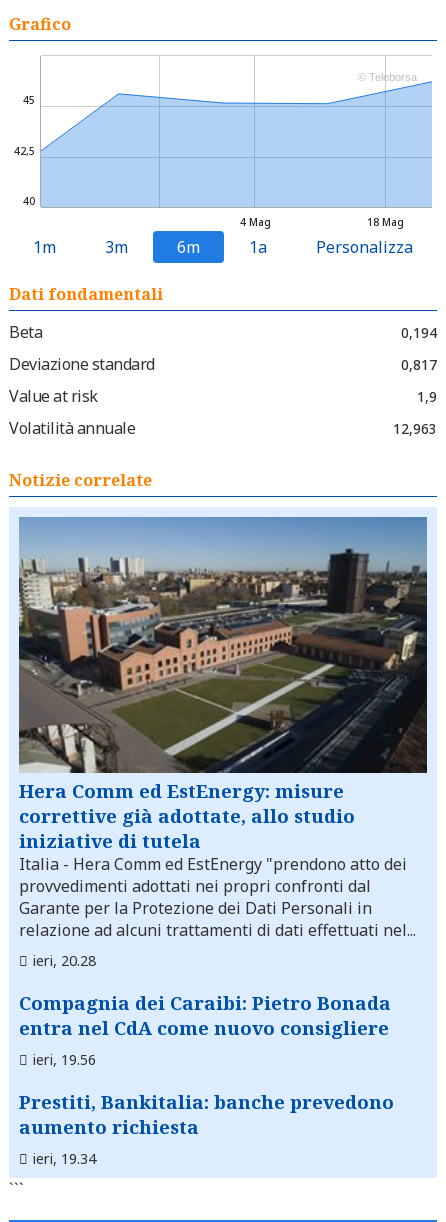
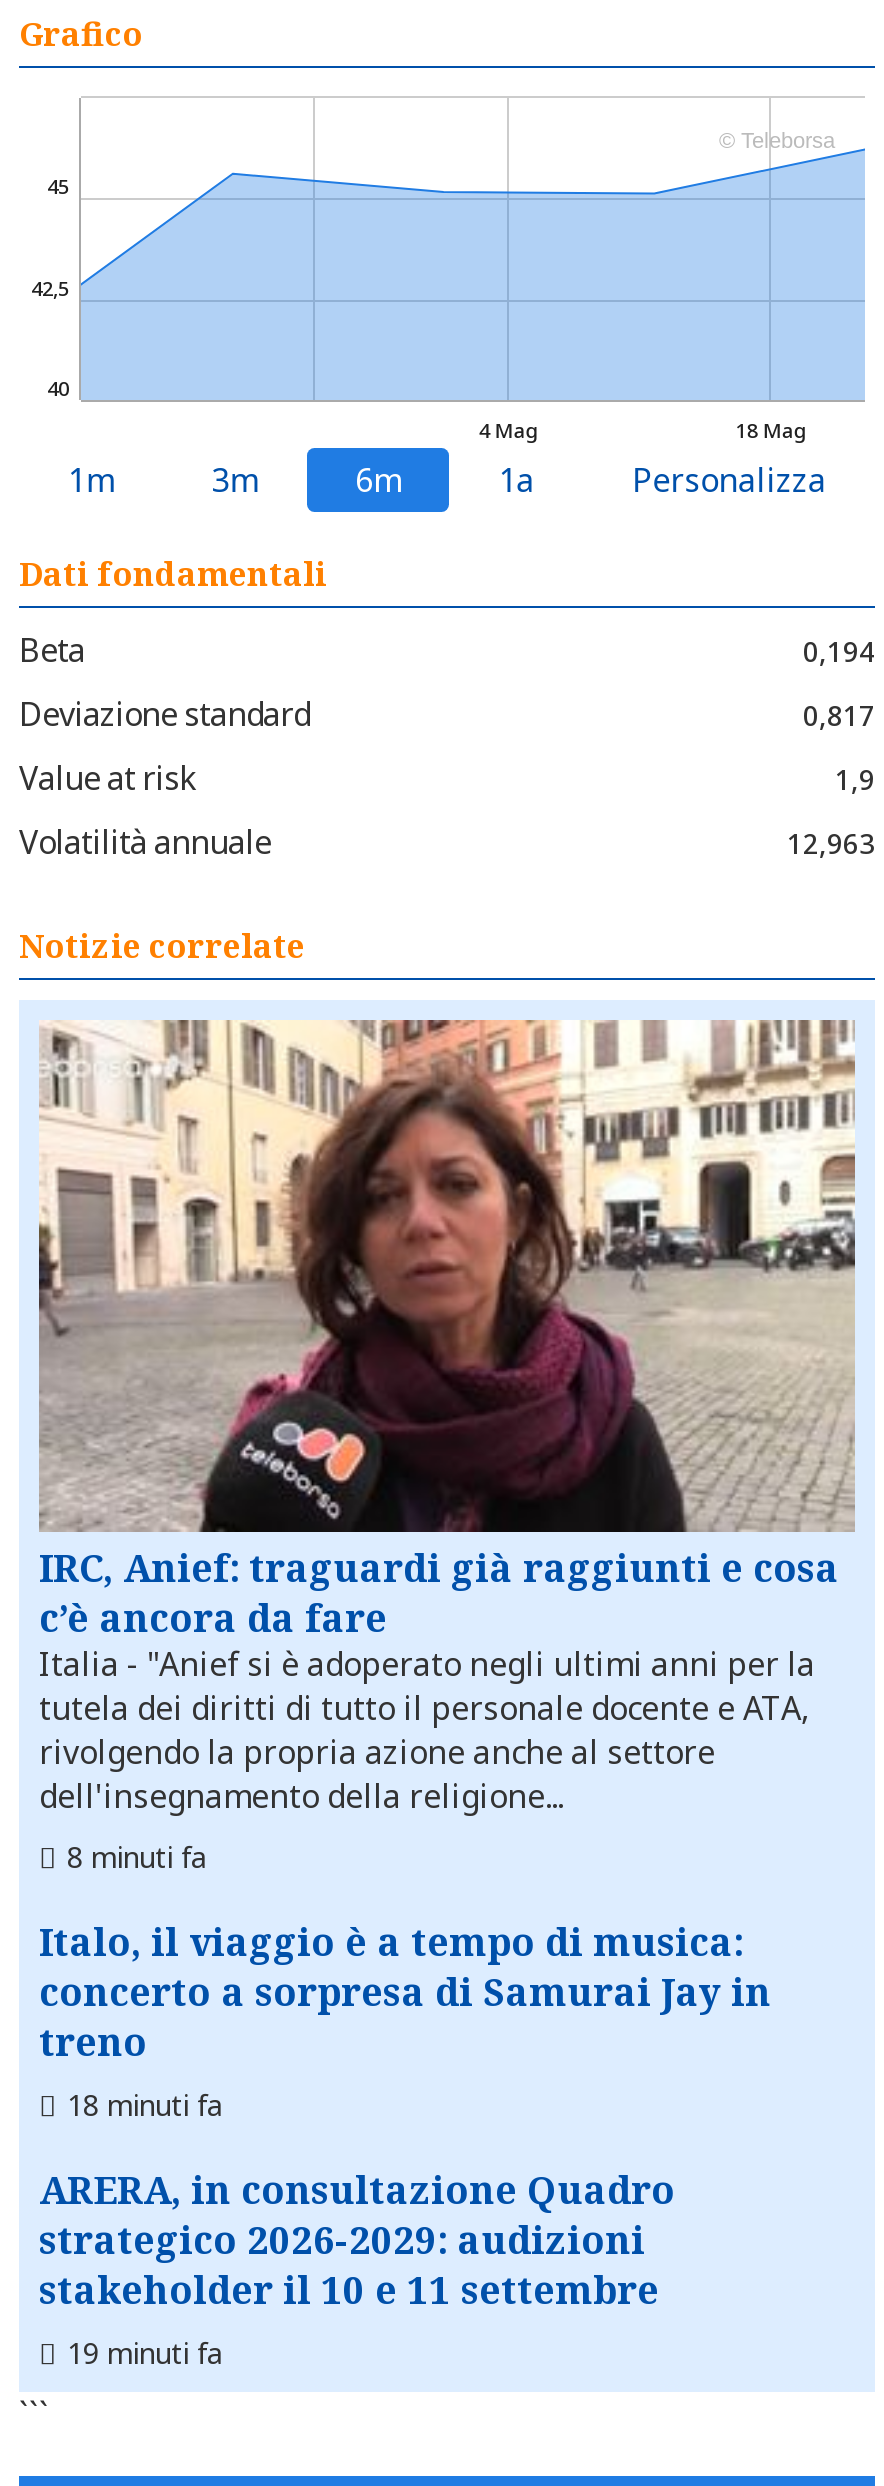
- [image]
- Hera Comm ed EstEnergy: misure
- correttive già adottate, allo studio
- iniziative di tutela
- Italia - Hera Comm ed EstEnergy "prendono atto dei
- provvedimenti adottati nei propri confronti dal
- Garante per la Protezione dei Dati Personali in
- relazione ad alcuni trattamenti di dati effettuati nel...
+ [image]
+ IRC, Anief: traguardi già raggiunti e cosa
+ c’è ancora da fare
+ Italia - "Anief si è adoperato negli ultimi anni per la
+ tutela dei diritti di tutto il personale docente e ATA,
+ rivolgendo la propria azione anche al settore
+ dell'insegnamento della religione...

- ieri, 20.28
+ 8 minuti fa

- Compagnia dei Caraibi: Pietro Bonada
- entra nel CdA come nuovo consigliere
- ieri, 19.56
+ Italo, il viaggio è a tempo di musica:
+ concerto a sorpresa di Samurai Jay in
+ treno
+ 18 minuti fa

- Prestiti, Bankitalia: banche prevedono
- aumento richiesta
- ieri, 19.34
+ ARERA, in consultazione Quadro
+ strategico 2026-2029: audizioni
+ stakeholder il 10 e 11 settembre
+ 19 minuti fa
